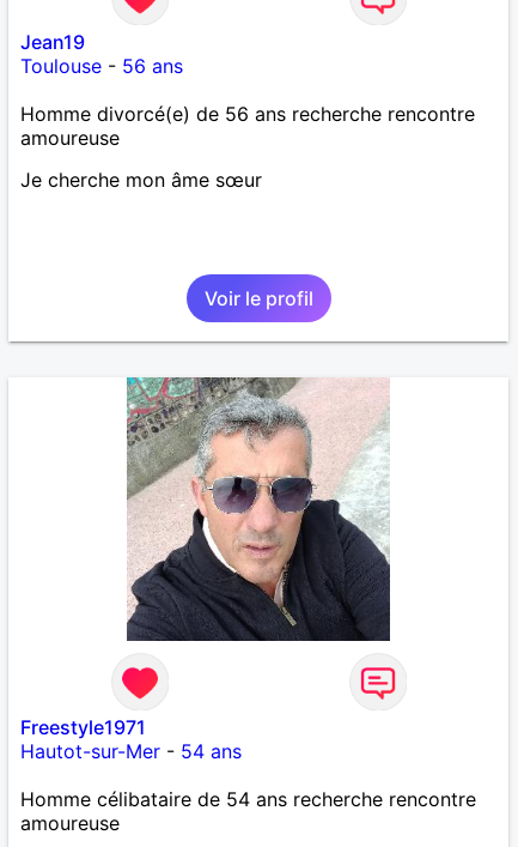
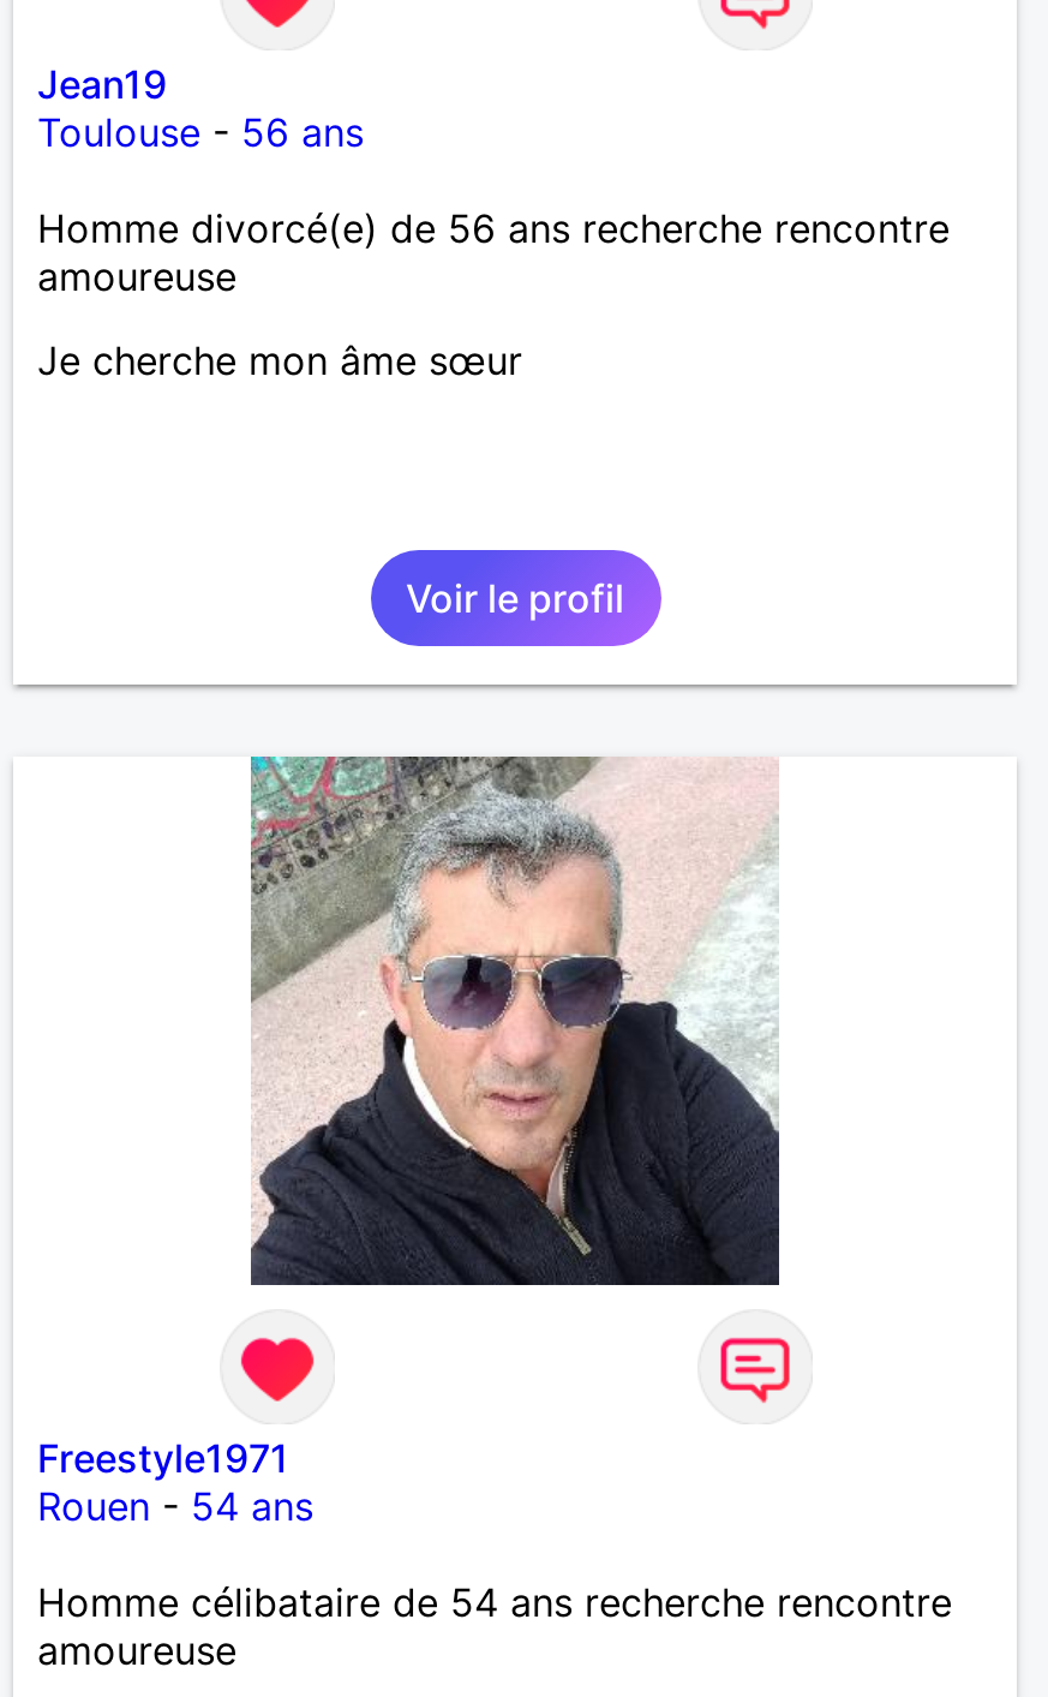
- Hautot-sur-Mer- 54 ans
+ Rouen- 54 ans
